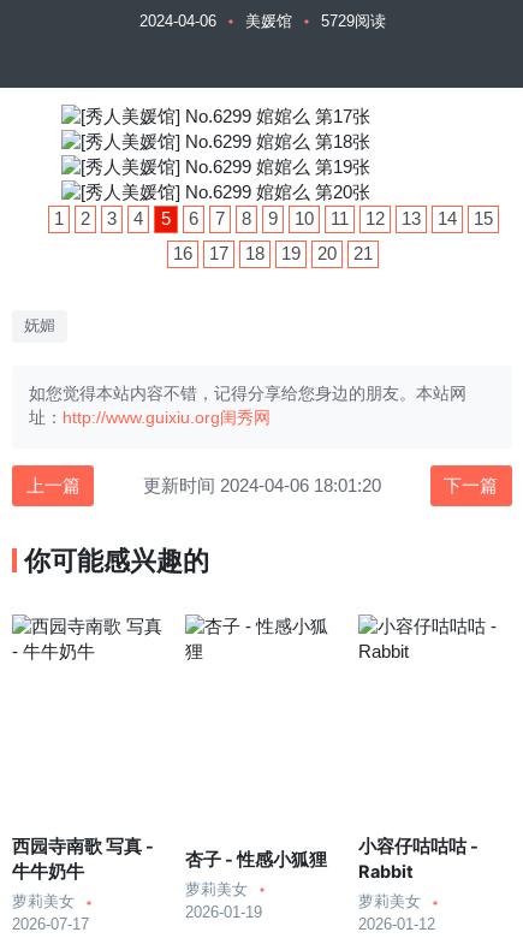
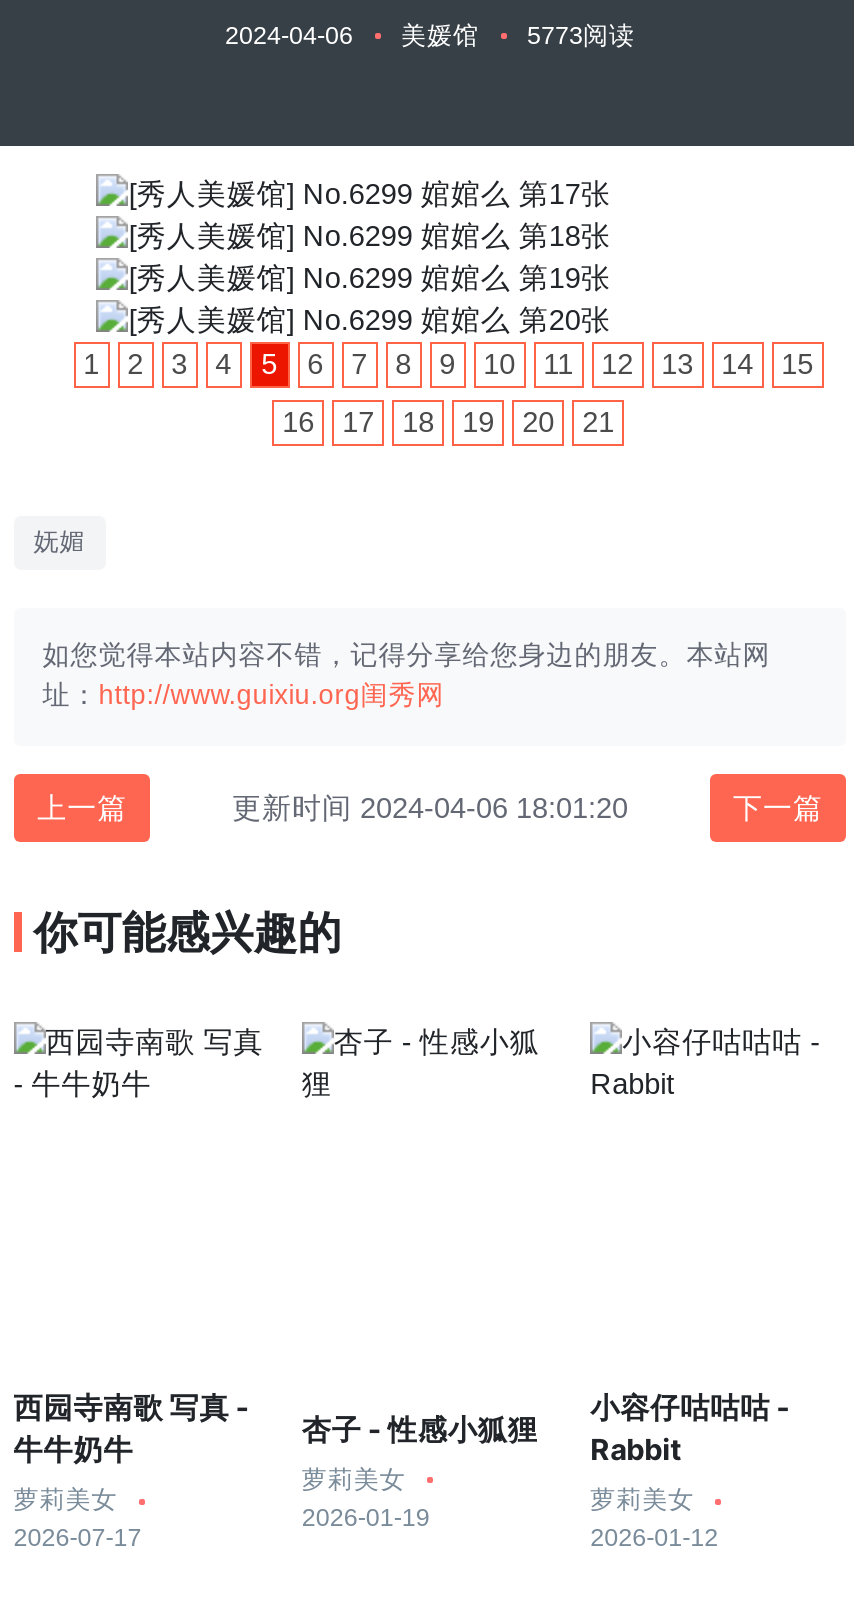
- 2024-04-06 美媛馆 5729阅读
+ 2024-04-06 美媛馆 5773阅读
